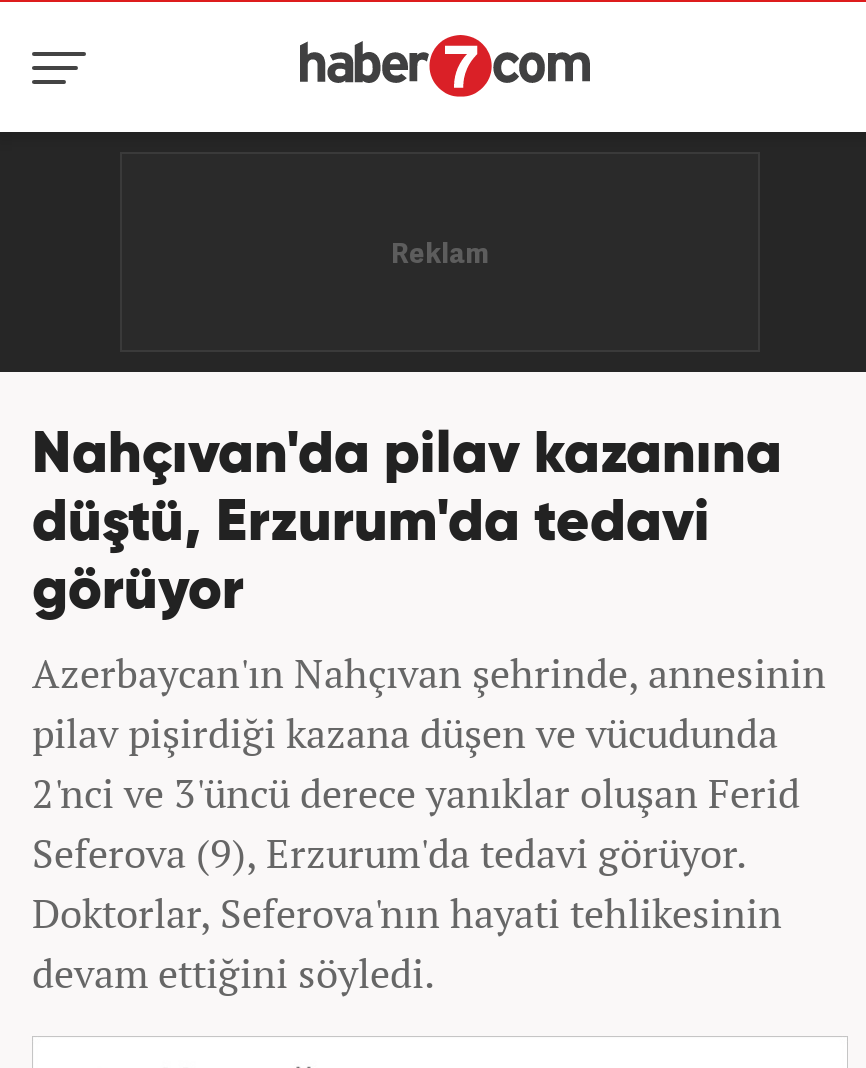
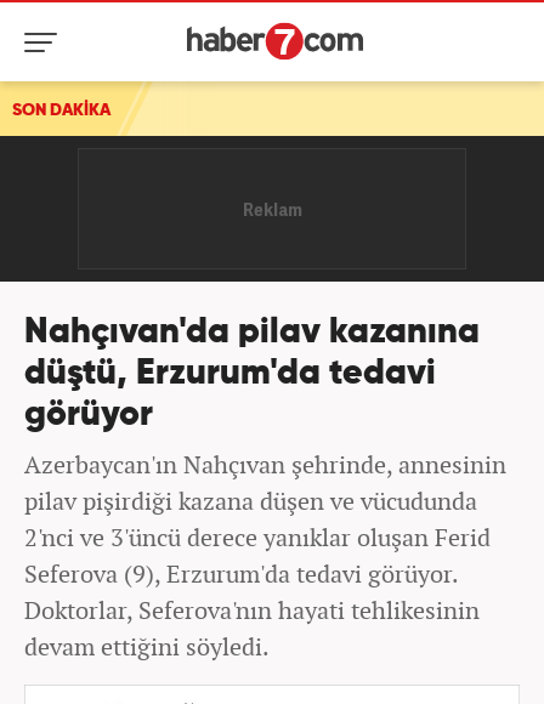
+ SON DAKİKA
